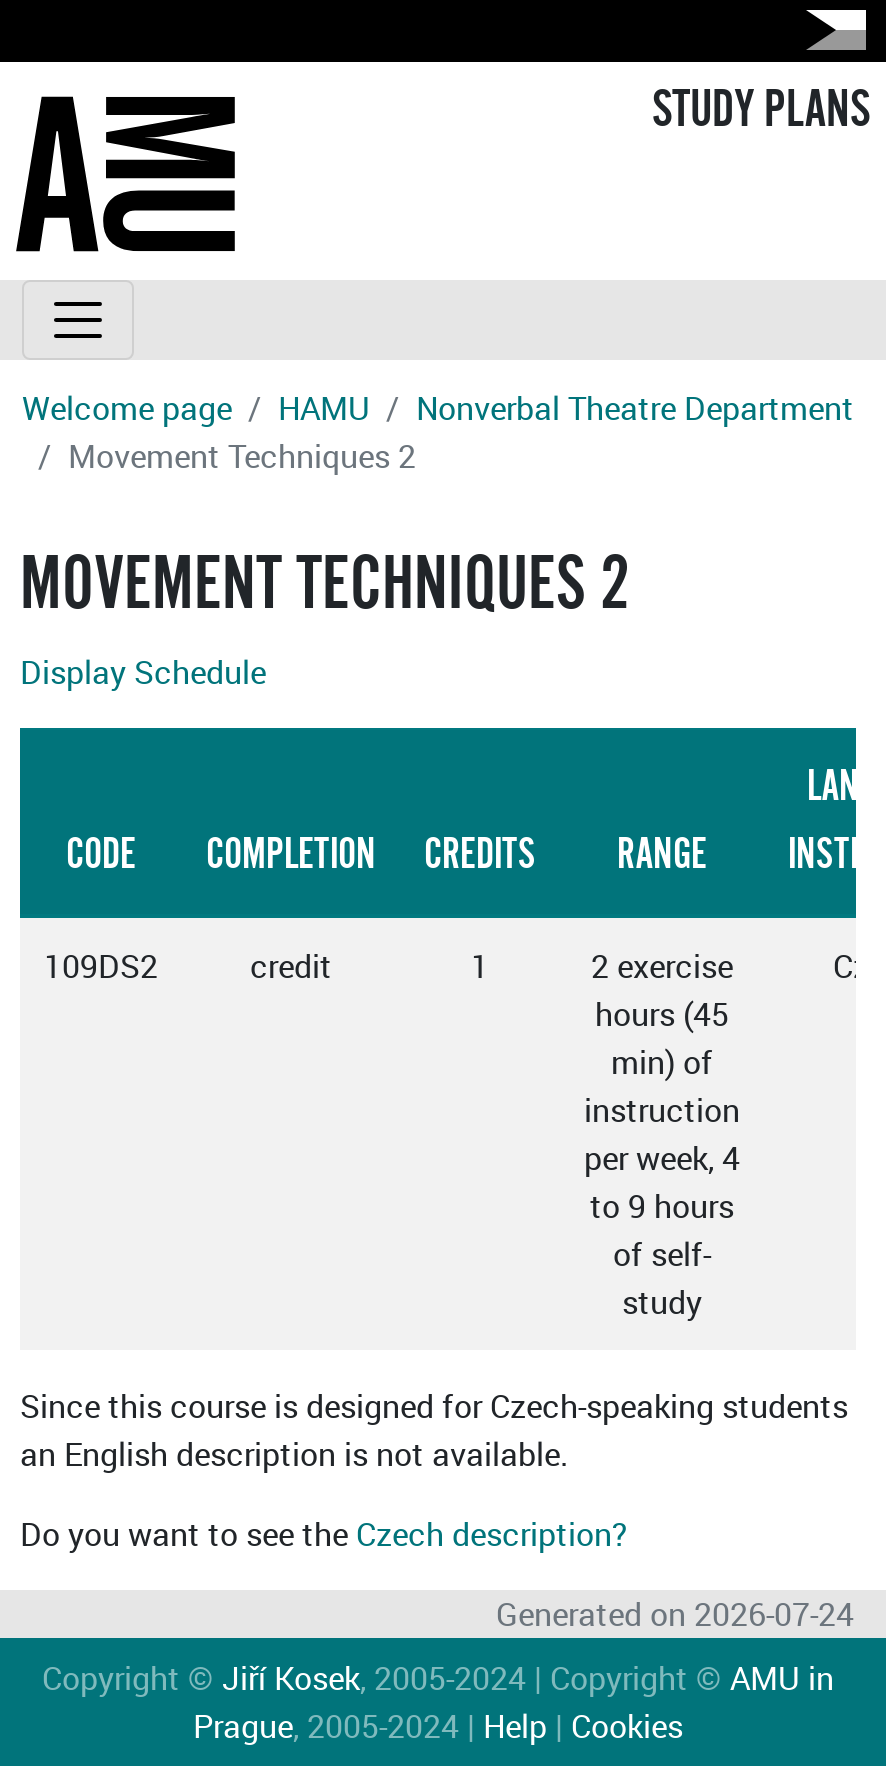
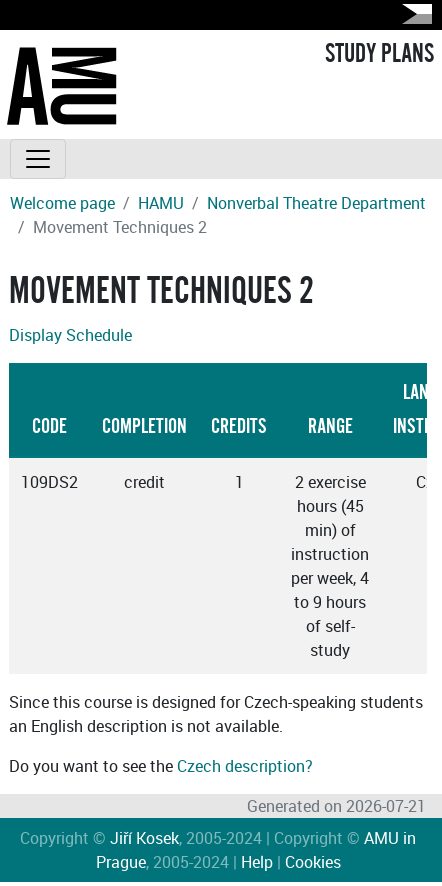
- Generated on 2026-07-24
+ Generated on 2026-07-21
